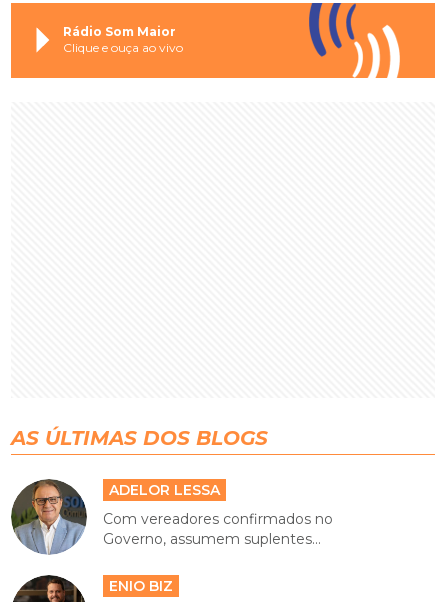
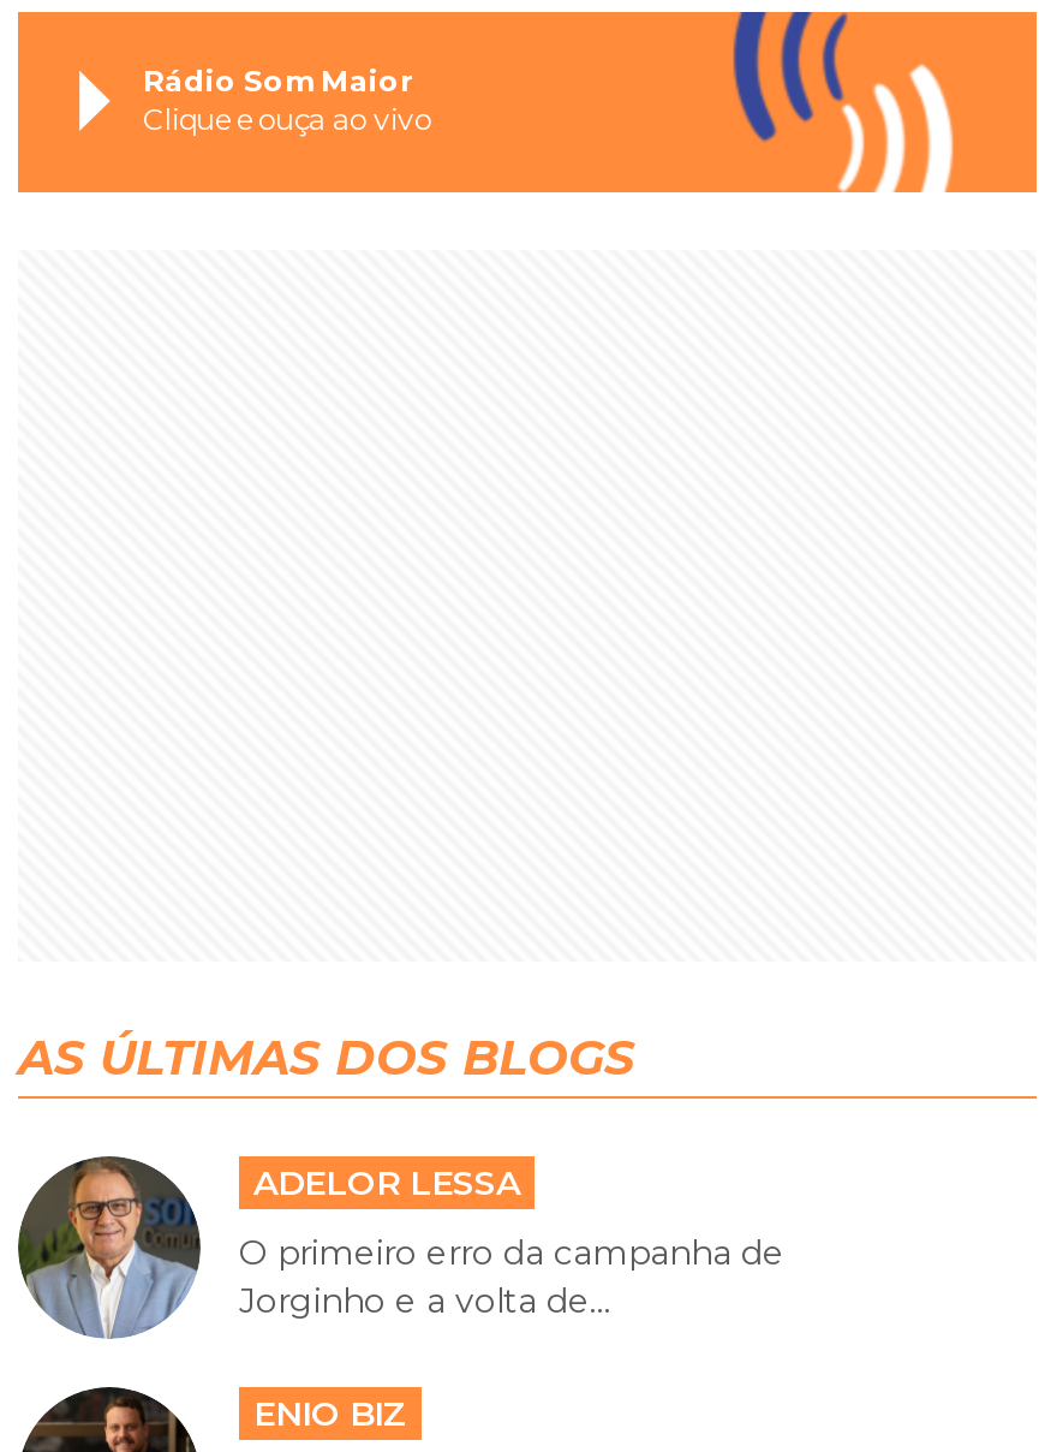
- Com vereadores confirmados no
- Governo, assumem suplentes...
+ O primeiro erro da campanha de
+ Jorginho e a volta de...
